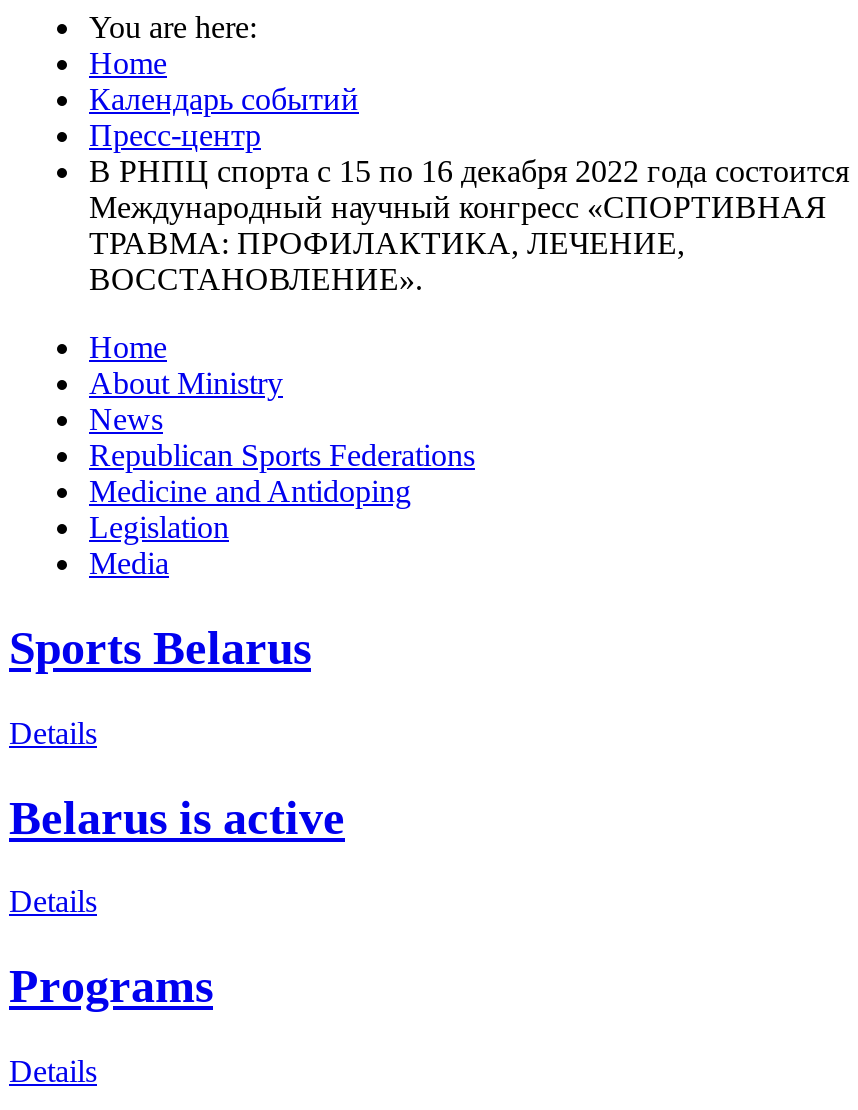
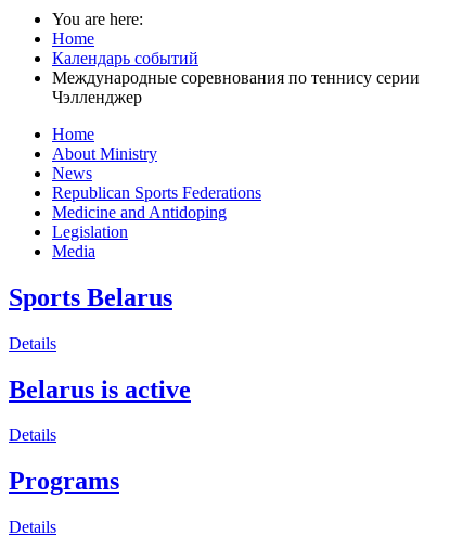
- Пресс-центр
- В РНПЦ спорта с 15 по 16 декабря 2022 года состоится
- Международный научный конгресс «СПОРТИВНАЯ
- ТРАВМА: ПРОФИЛАКТИКА, ЛЕЧЕНИЕ,
- ВОССТАНОВЛЕНИЕ».
+ Международные соревнования по теннису серии
+ Чэлленджер
